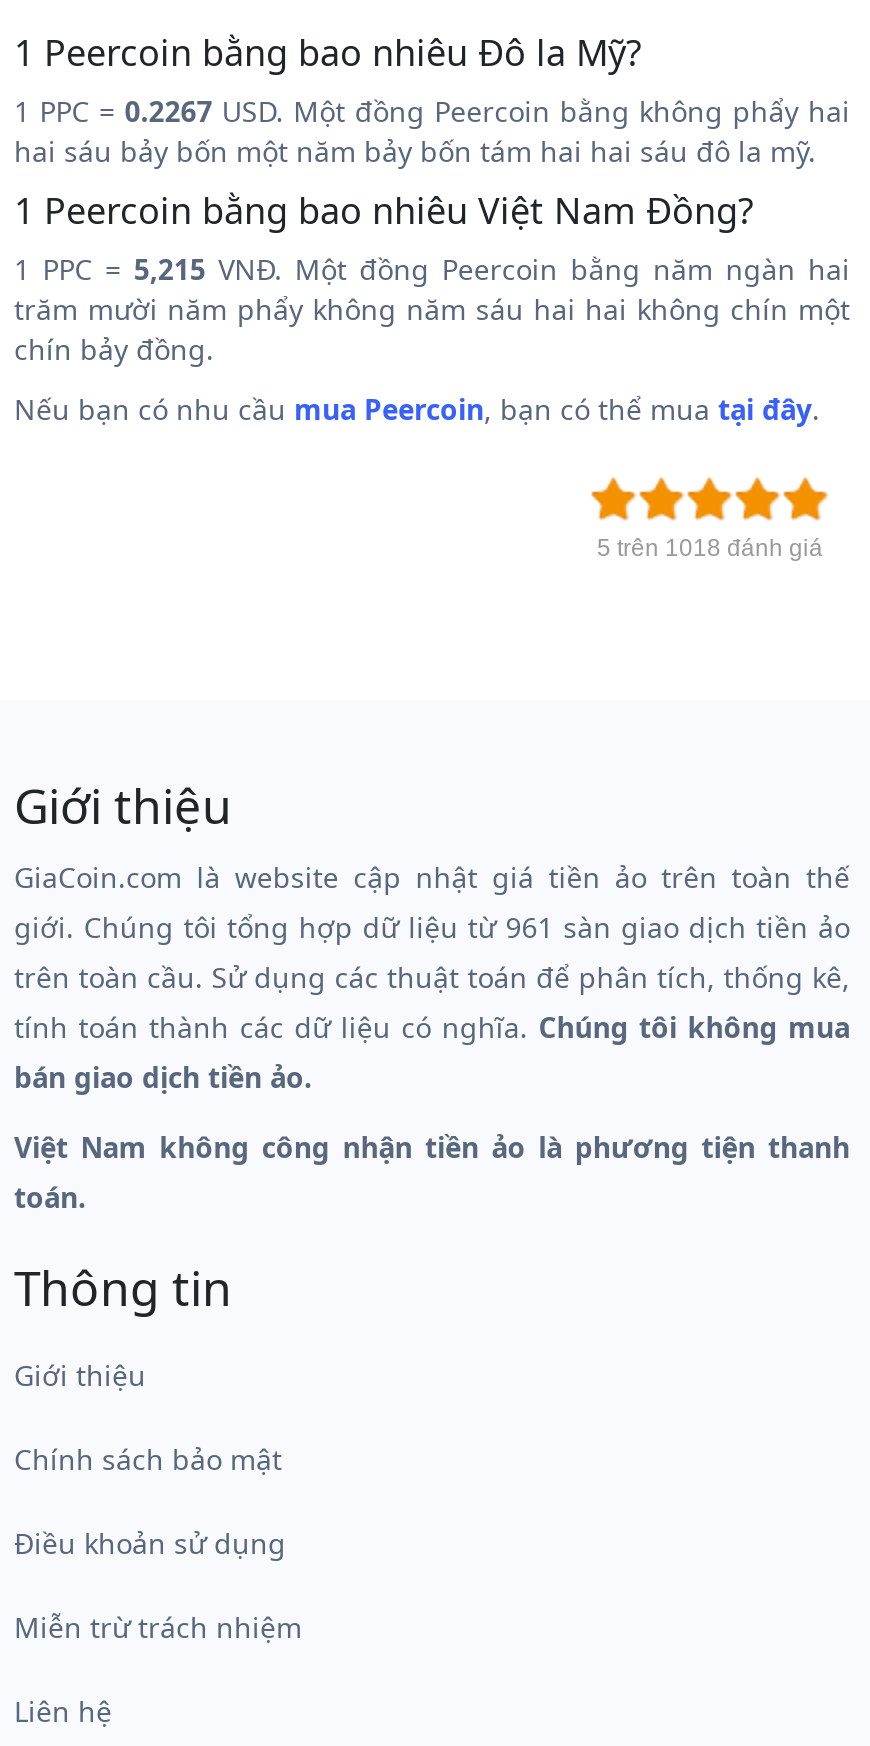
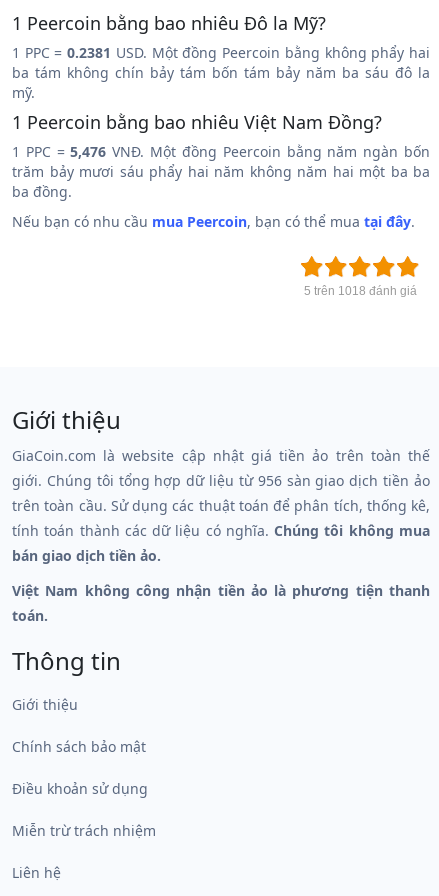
- 1 PPC = 0.2267 USD. Một đồng Peercoin bằng không phẩy hai
- hai sáu bảy bốn một năm bảy bốn tám hai hai sáu đô la mỹ.
+ 1 PPC = 0.2381 USD. Một đồng Peercoin bằng không phẩy hai
+ ba tám không chín bảy tám bốn tám bảy năm ba sáu đô la
+ mỹ.

- 1 PPC = 5,215 VNĐ. Một đồng Peercoin bằng năm ngàn hai
- trăm mười năm phẩy không năm sáu hai hai không chín một
- chín bảy đồng.
+ 1 PPC = 5,476 VNĐ. Một đồng Peercoin bằng năm ngàn bốn
+ trăm bảy mươi sáu phẩy hai năm không năm hai một ba ba
+ ba đồng.

- giới. Chúng tôi tổng hợp dữ liệu từ 961 sàn giao dịch tiền ảo
+ giới. Chúng tôi tổng hợp dữ liệu từ 956 sàn giao dịch tiền ảo
